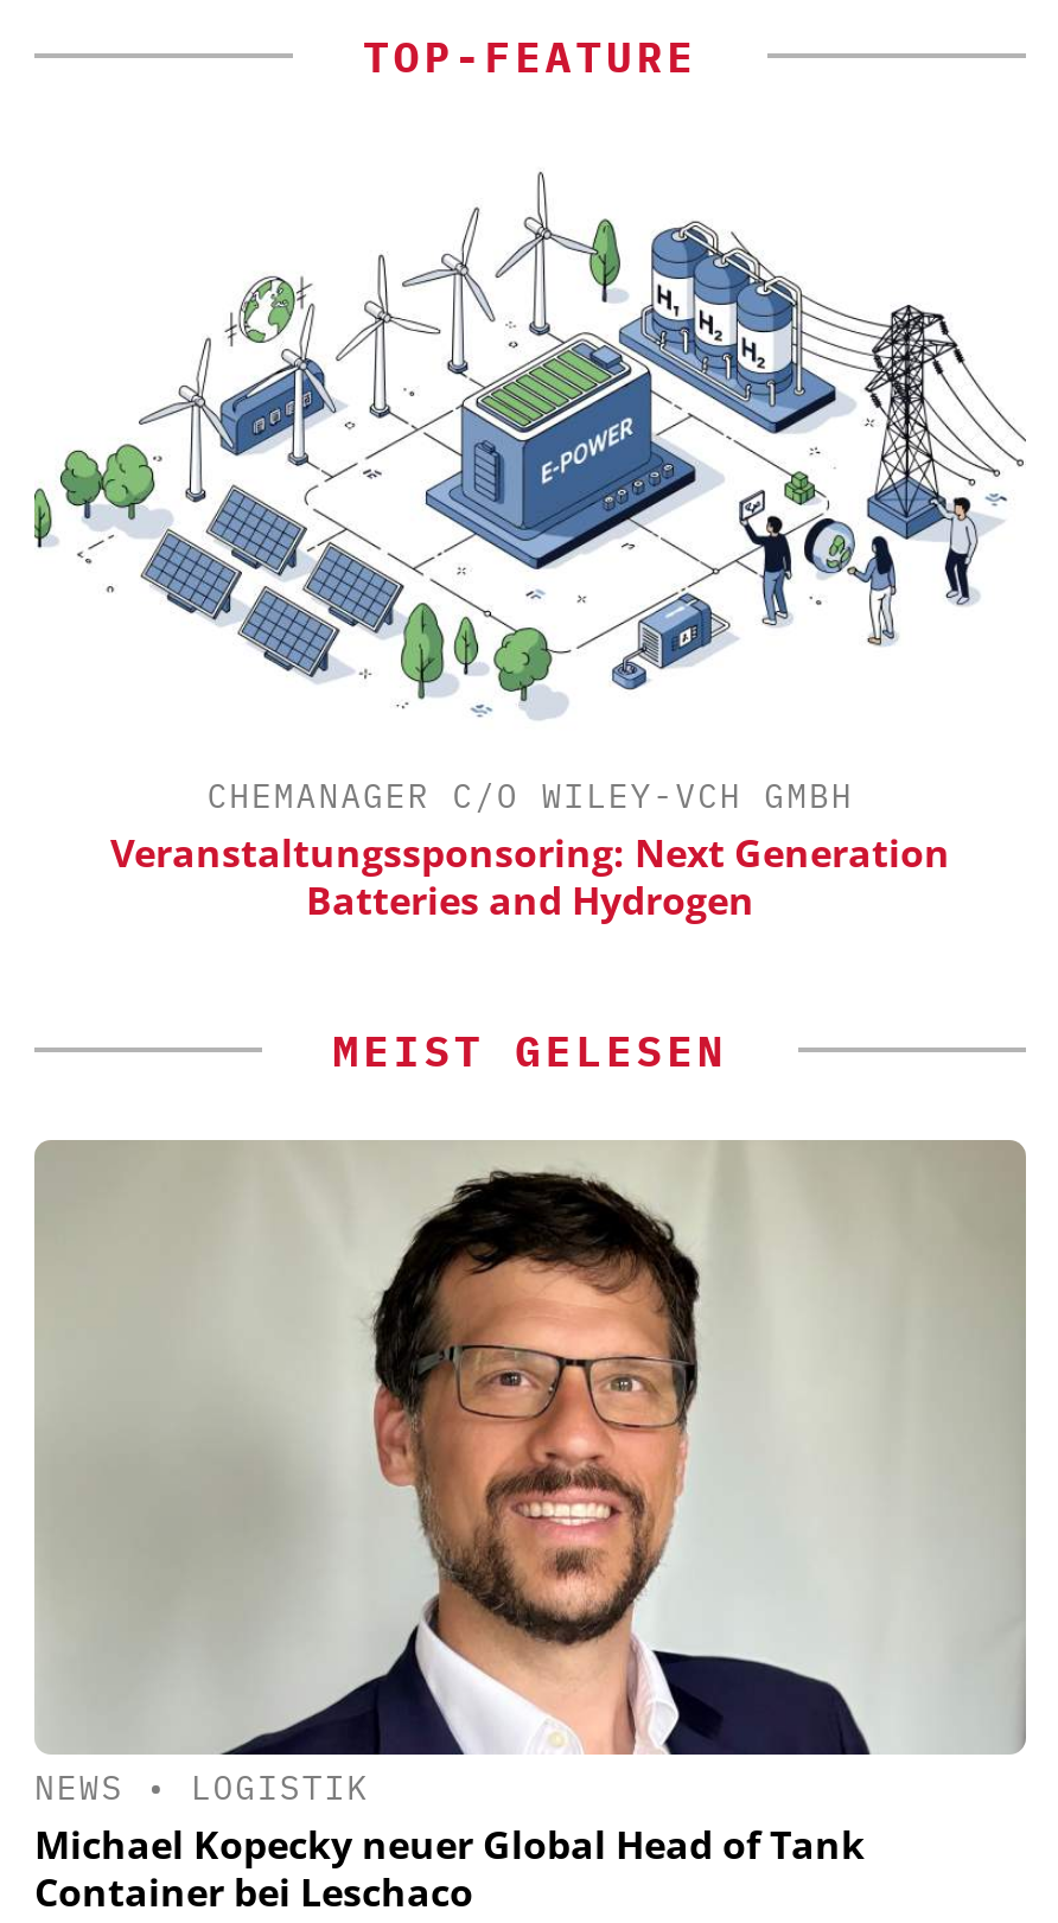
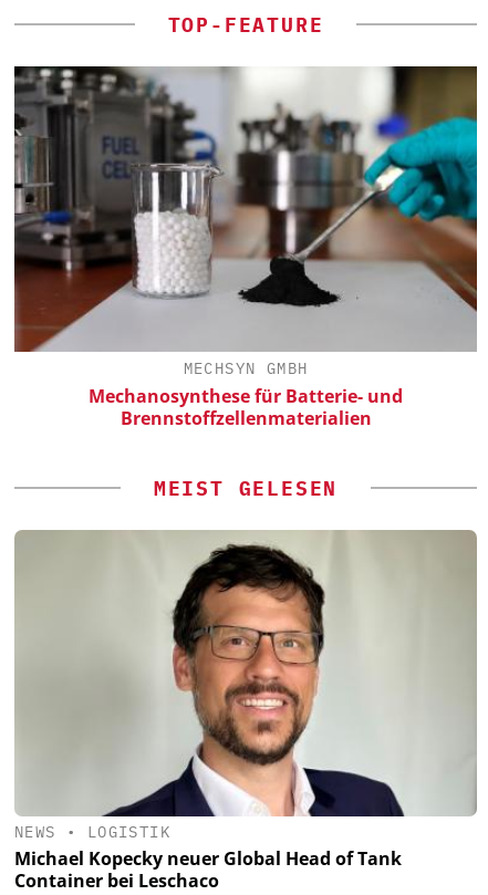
- [image]
- CHEMANAGER C/O WILEY-VCH GMBH
- Veranstaltungssponsoring: Next Generation
- Batteries and Hydrogen
+ [image]
+ MECHSYN GMBH
+ Mechanosynthese für Batterie- und
+ Brennstoffzellenmaterialien
